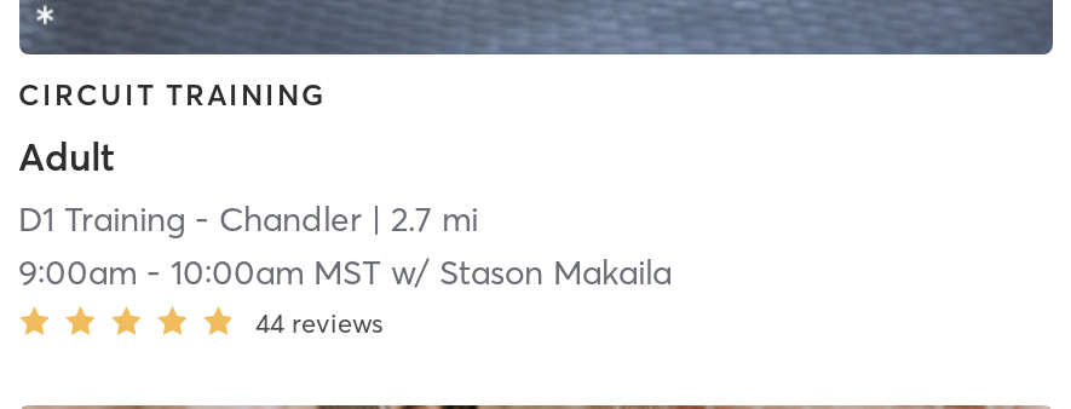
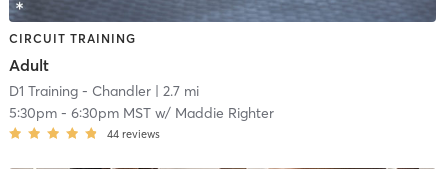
- 9:00am - 10:00am MST w/ Stason Makaila
+ 5:30pm - 6:30pm MST w/ Maddie Righter
